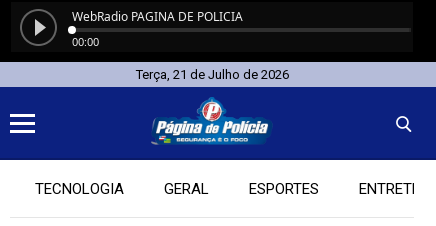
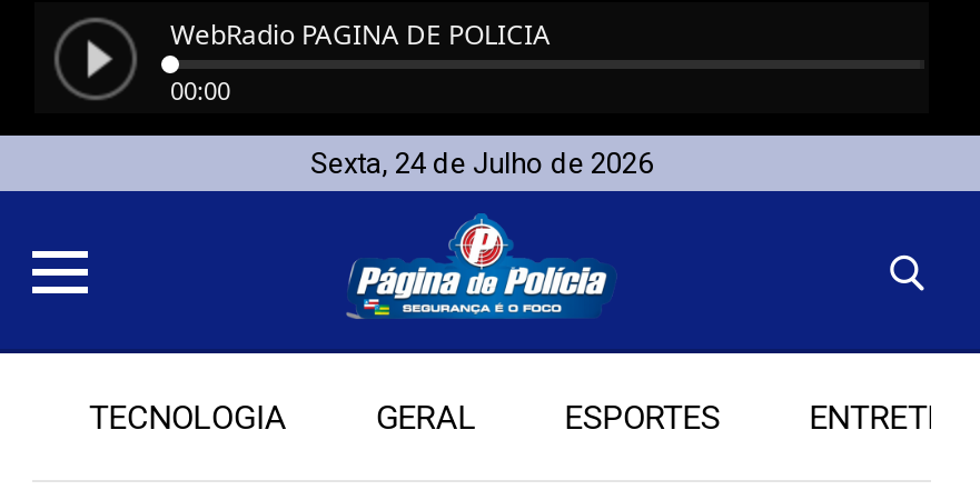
- Terça, 21 de Julho de 2026
+ Sexta, 24 de Julho de 2026
